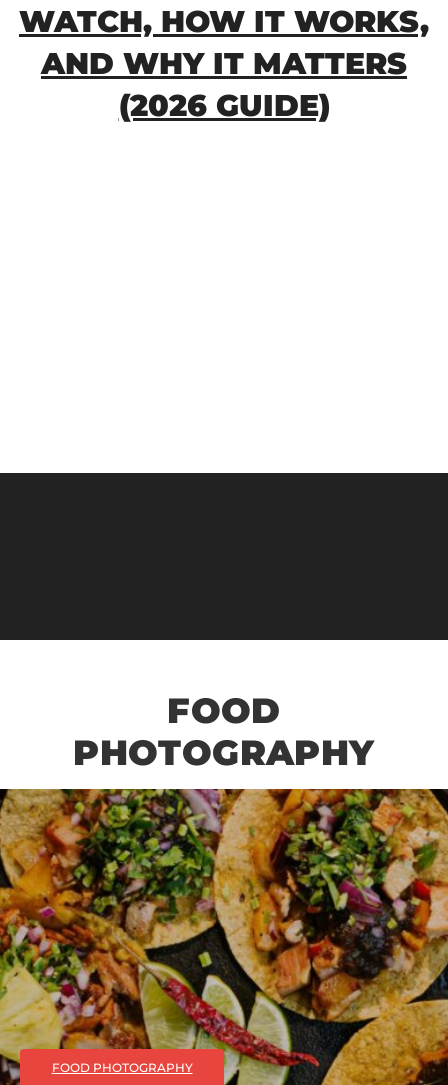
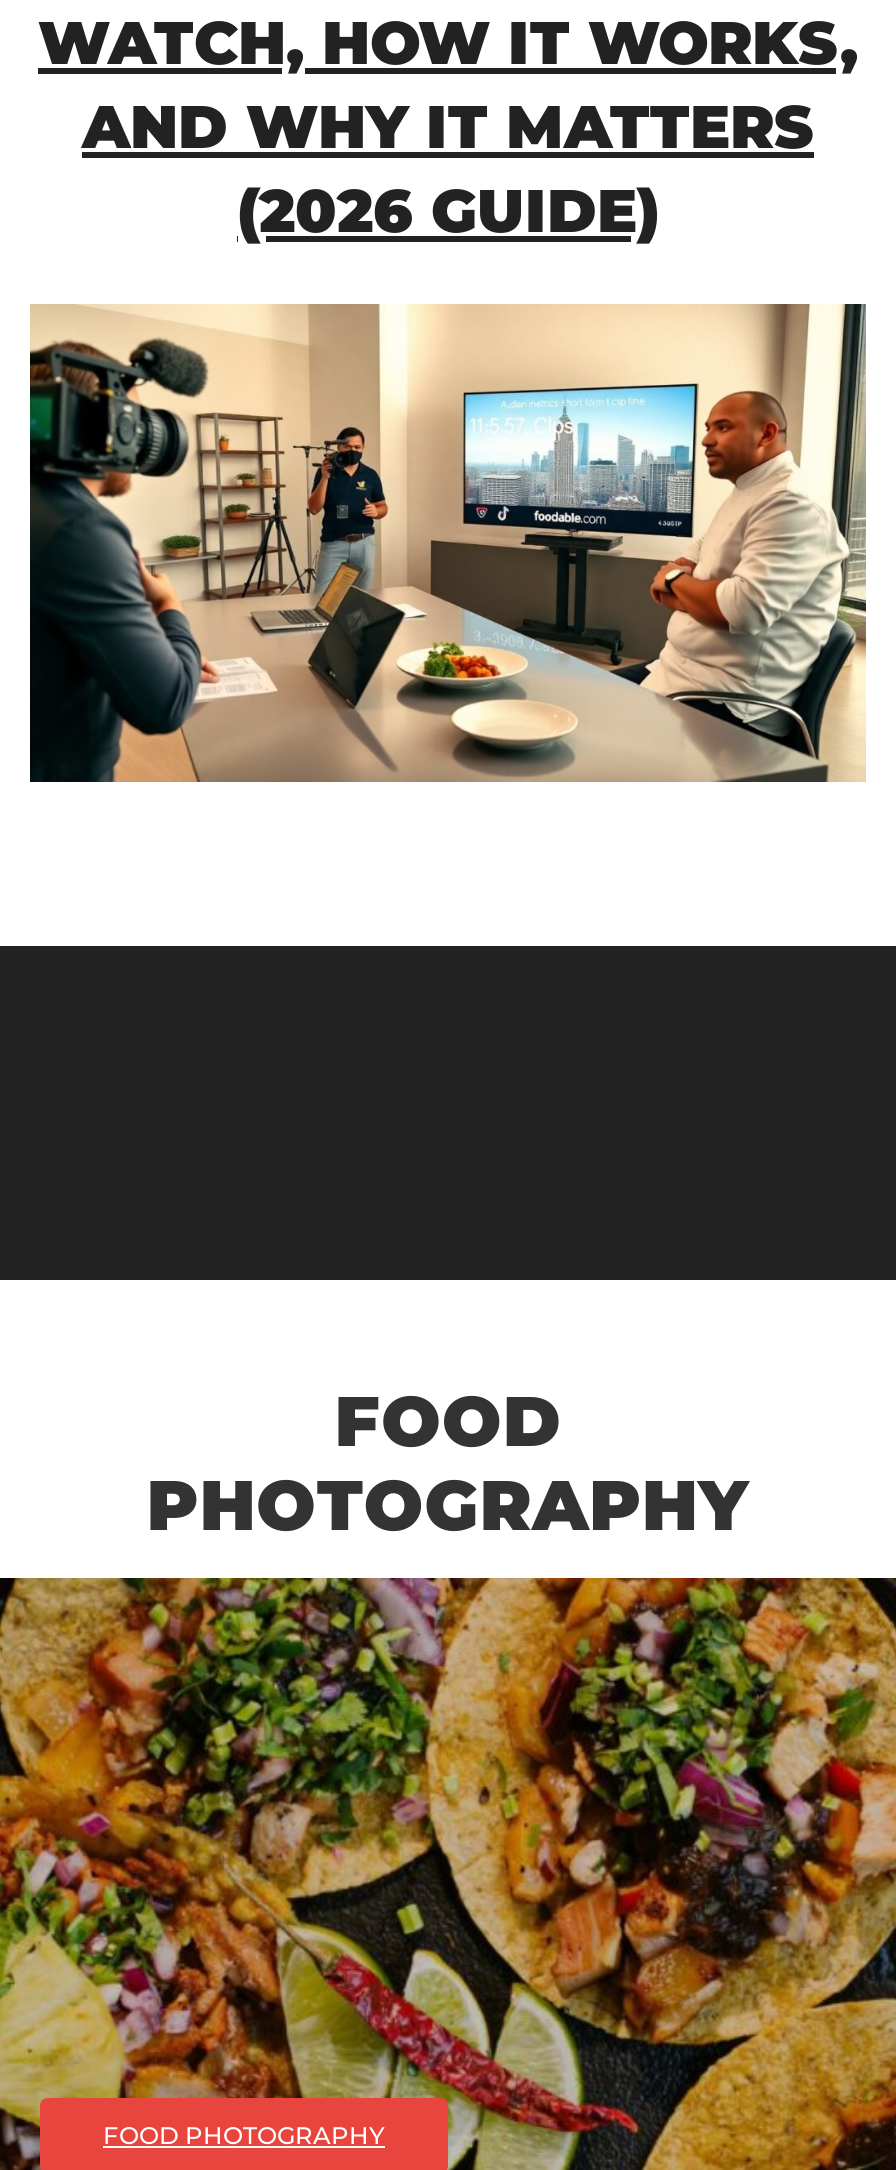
+ [image]
